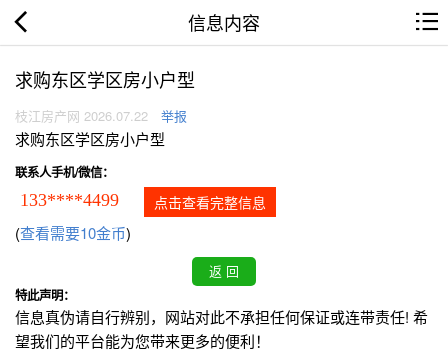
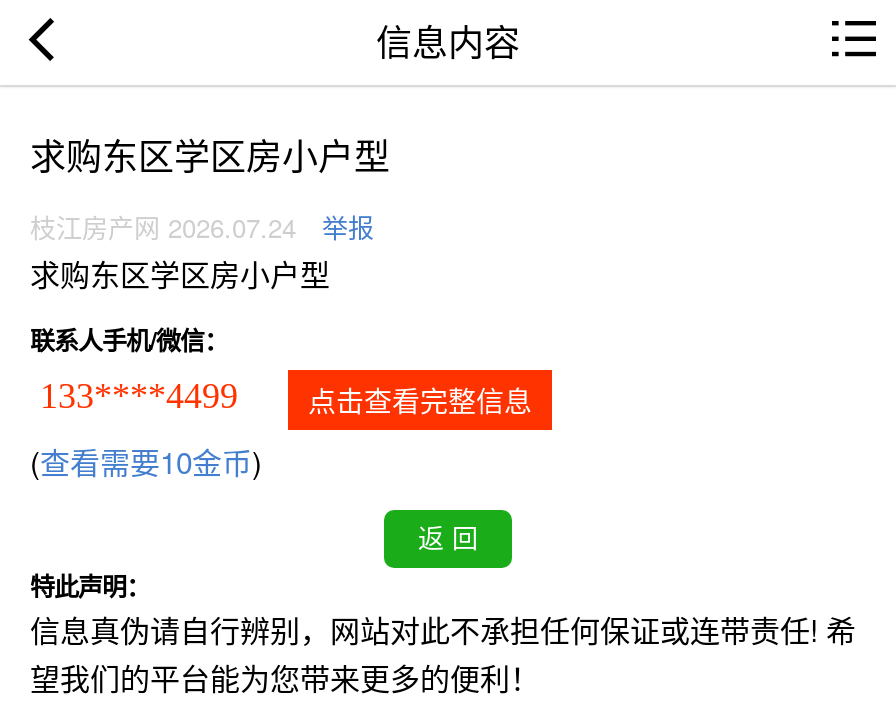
- 枝江房产网 2026.07.22 举报
+ 枝江房产网 2026.07.24 举报
